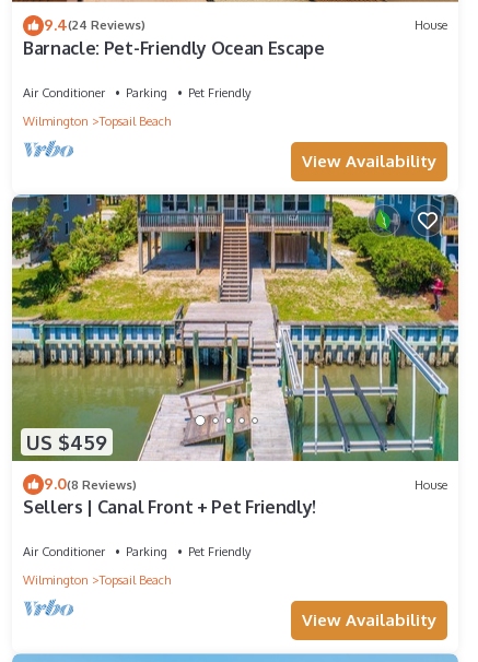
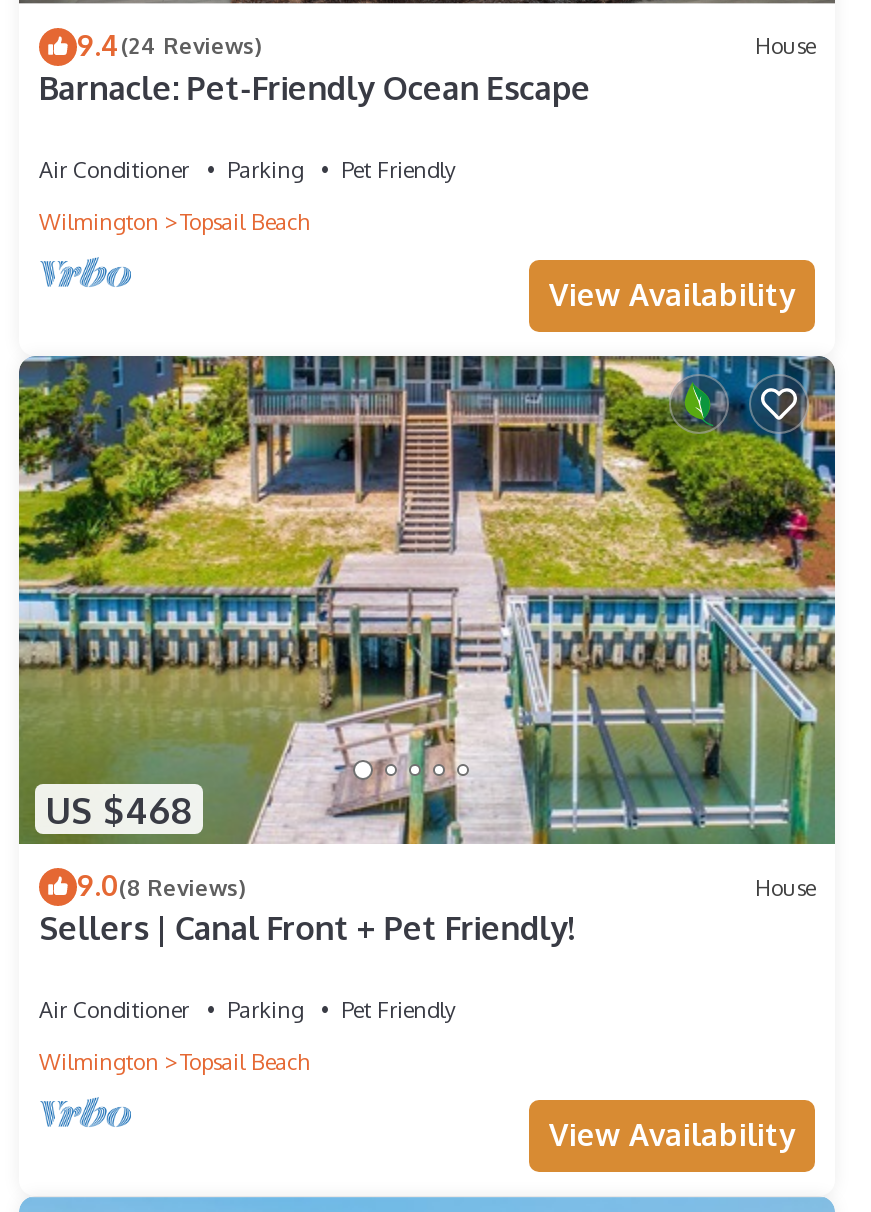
- US $459
+ US $468
